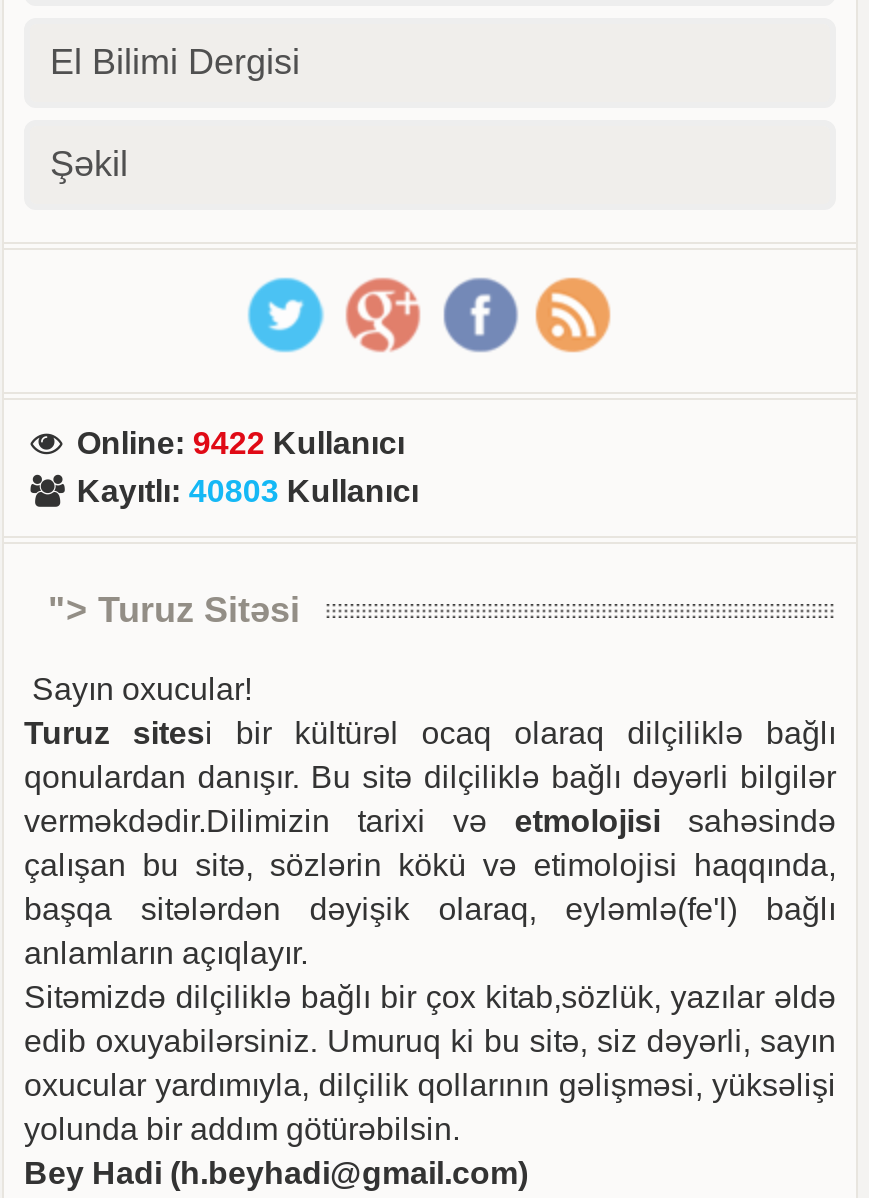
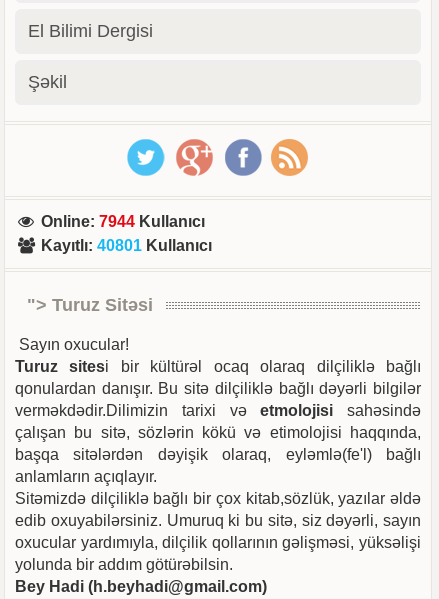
- Online: 9422 Kullanıcı
+ Online: 7944 Kullanıcı

- Kayıtlı: 40803 Kullanıcı
+ Kayıtlı: 40801 Kullanıcı
